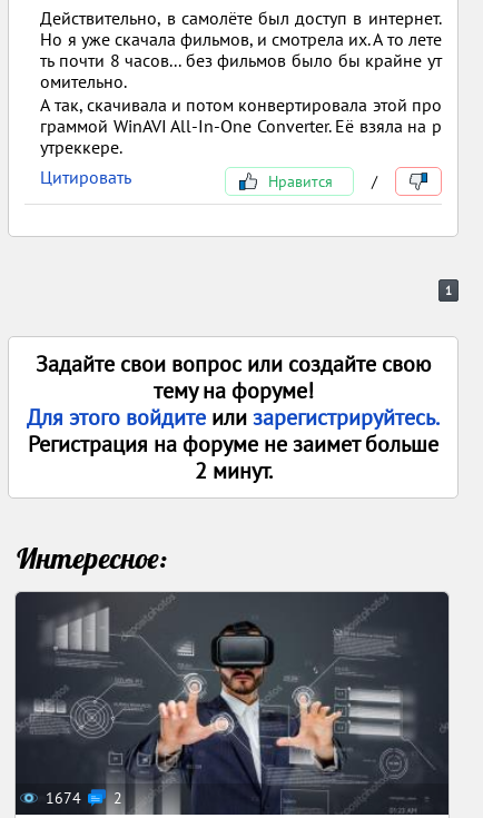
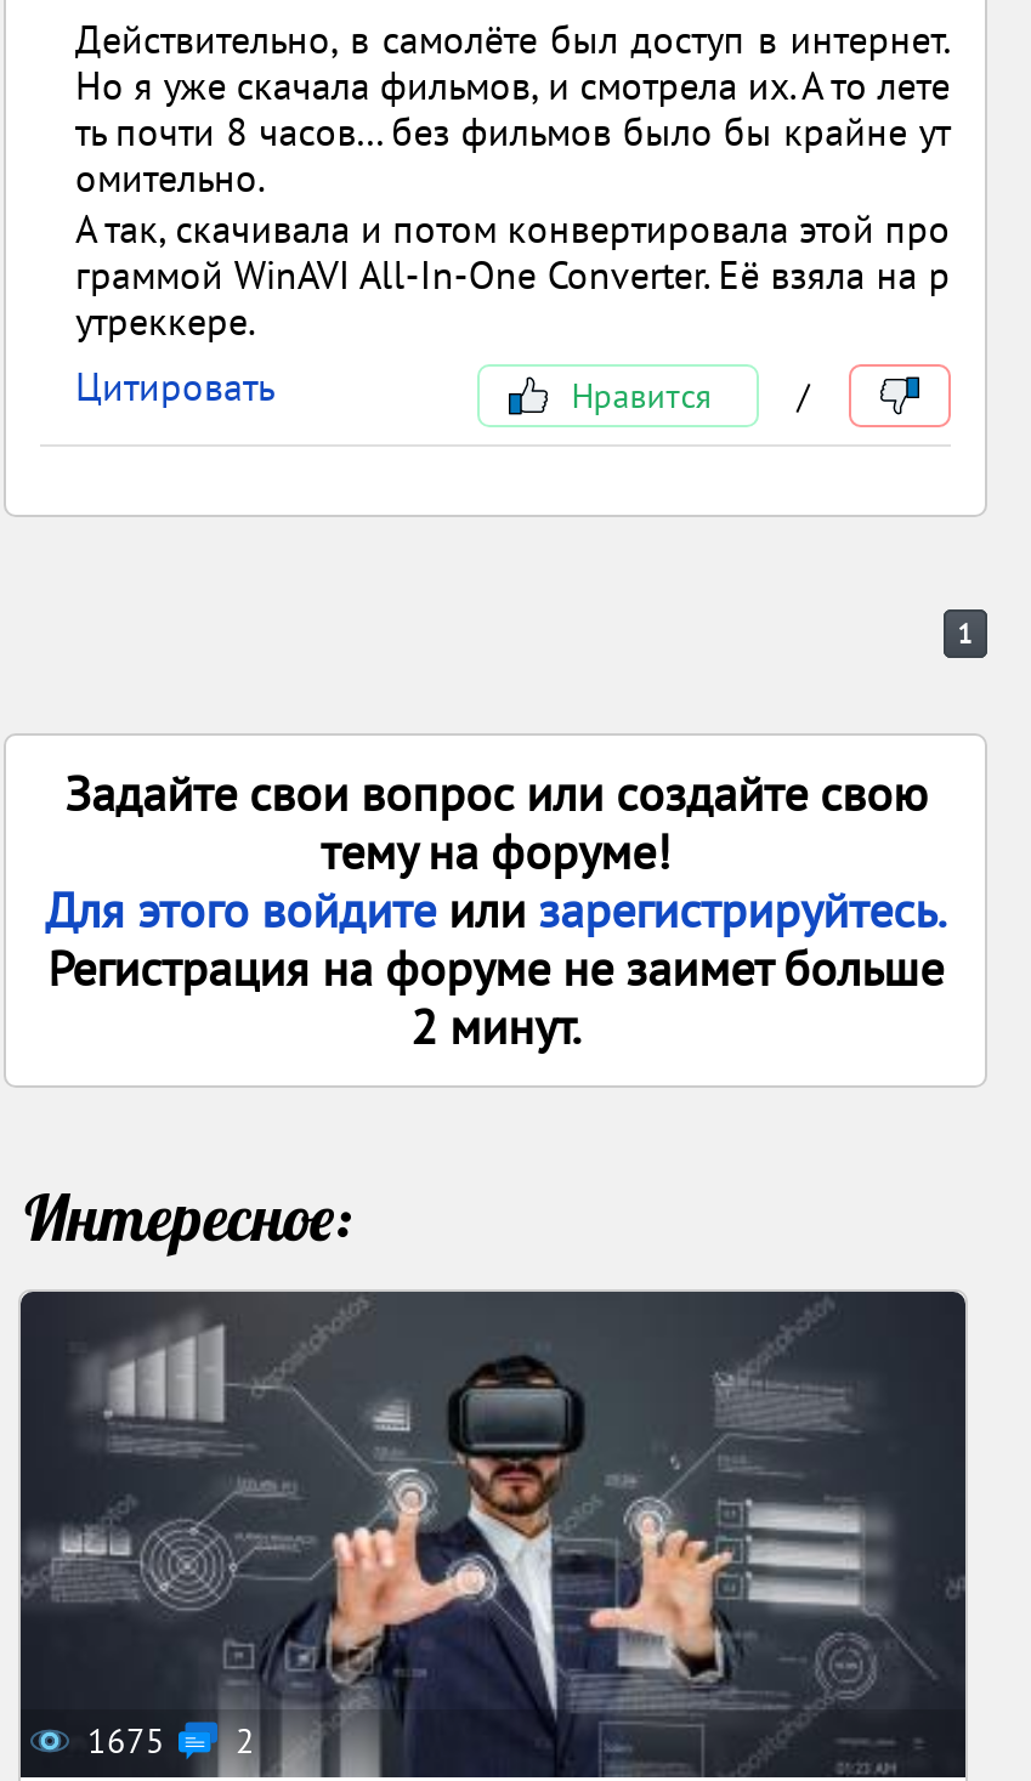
- 1674 2
+ 1675 2
